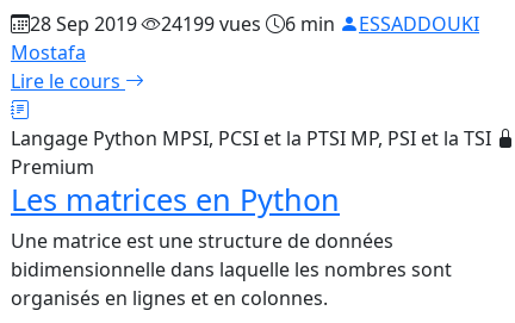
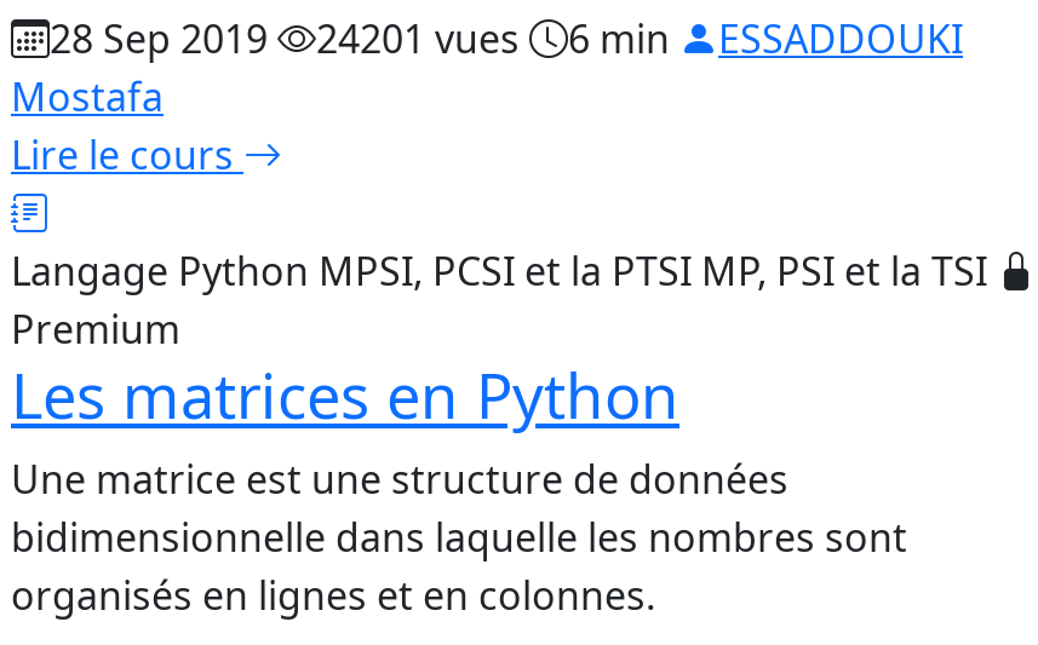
- 28 Sep 2019 24199 vues 6 min ESSADDOUKI
+ 28 Sep 2019 24201 vues 6 min ESSADDOUKI
